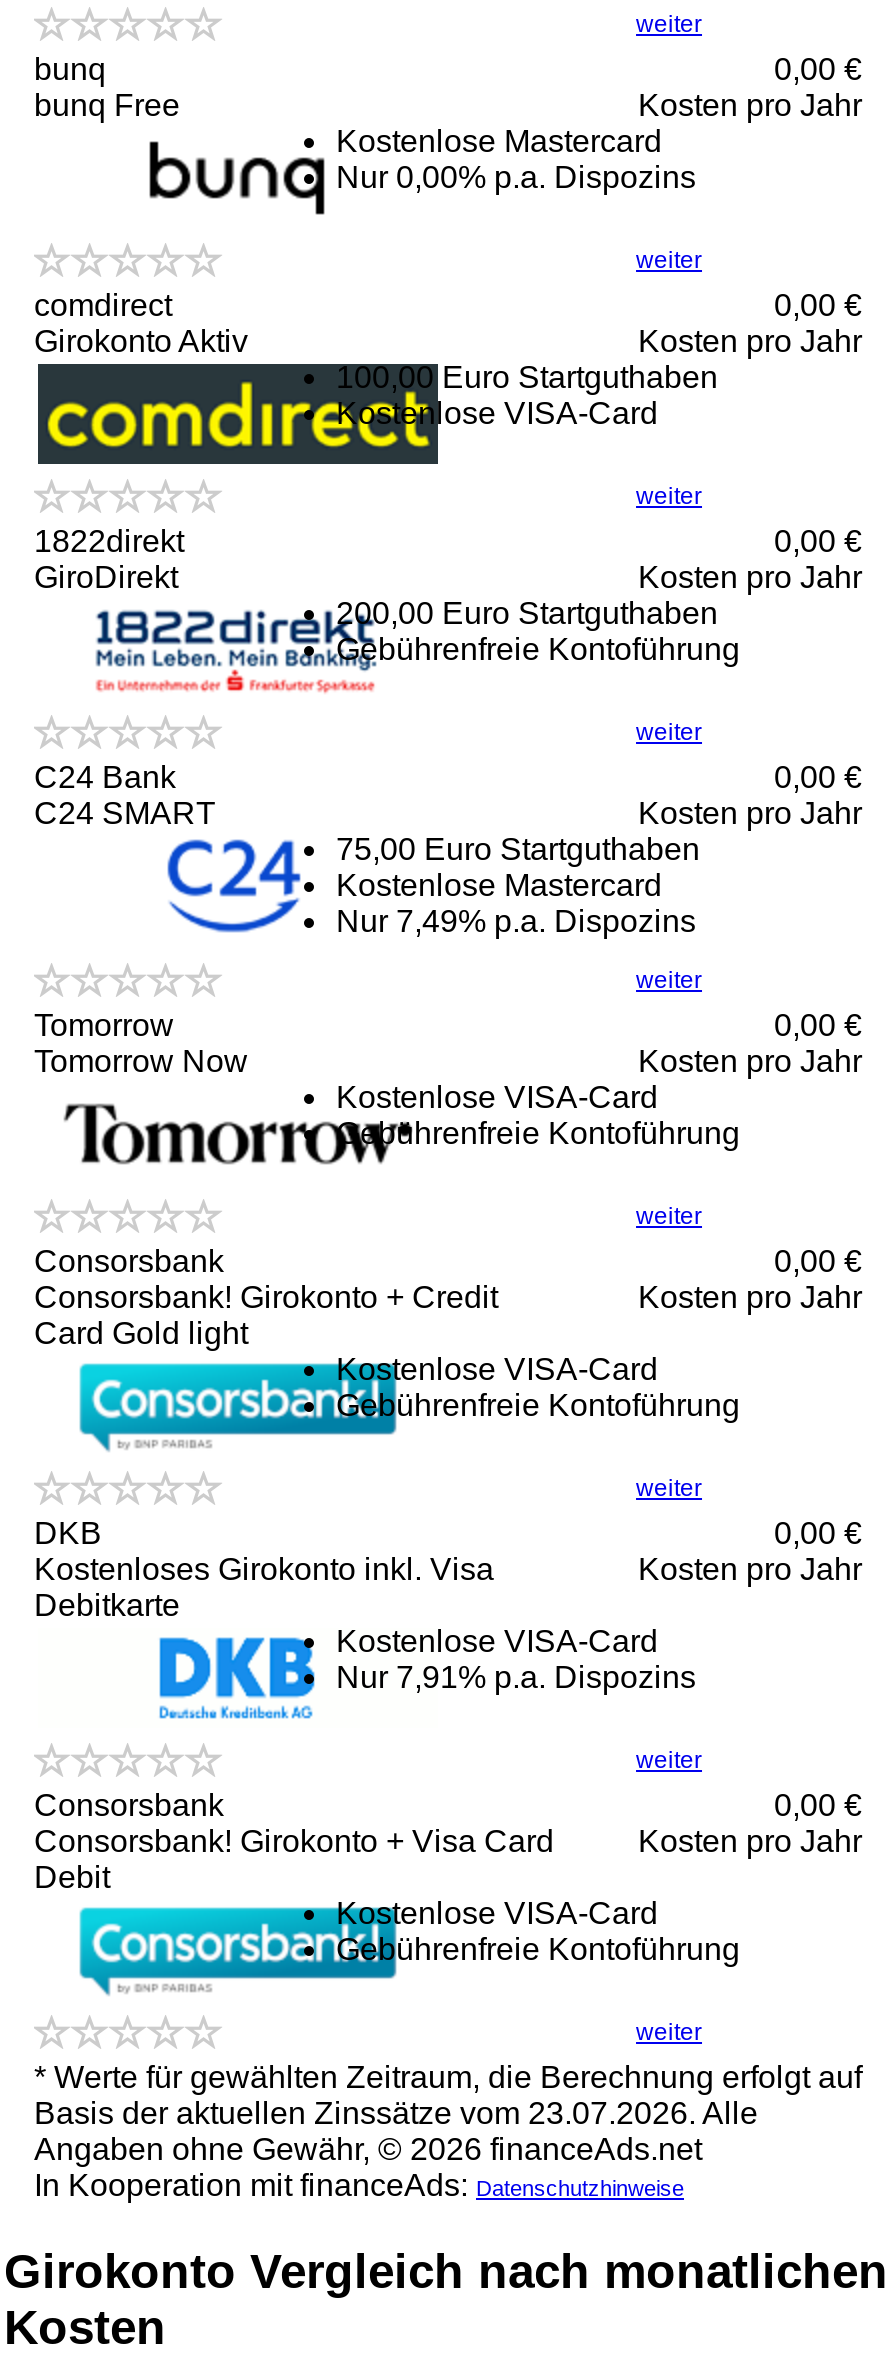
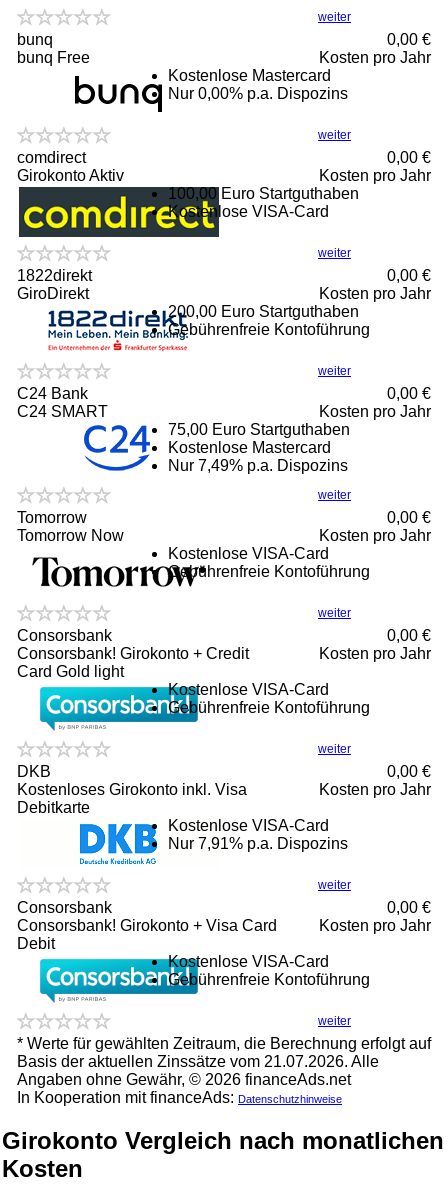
- Basis der aktuellen Zinssätze vom 23.07.2026. Alle
+ Basis der aktuellen Zinssätze vom 21.07.2026. Alle
